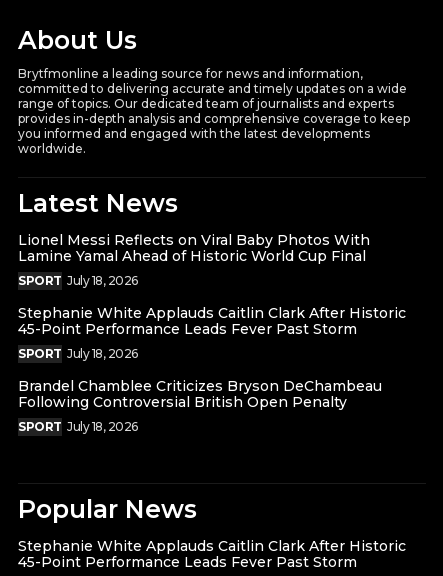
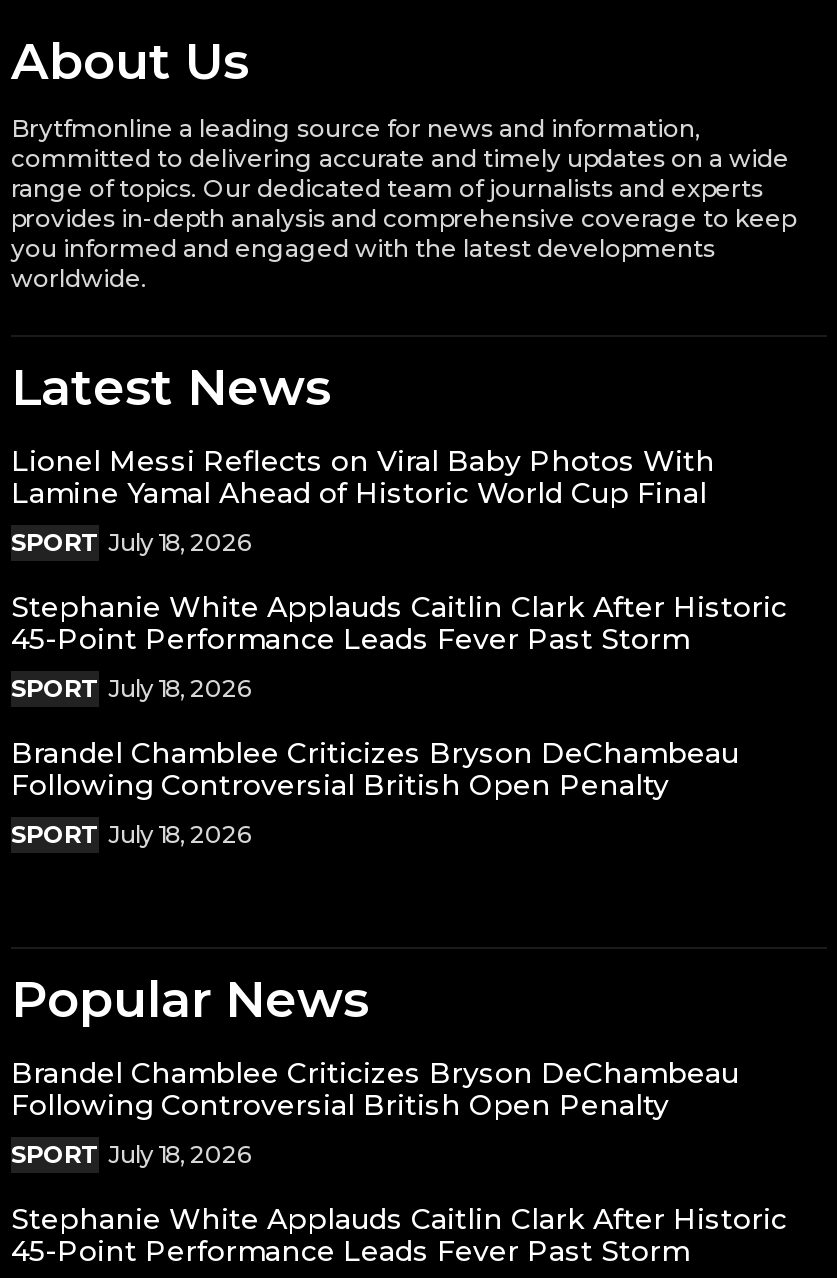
+ Brandel Chamblee Criticizes Bryson DeChambeau
+ Following Controversial British Open Penalty
+ SPORT July 18, 2026
